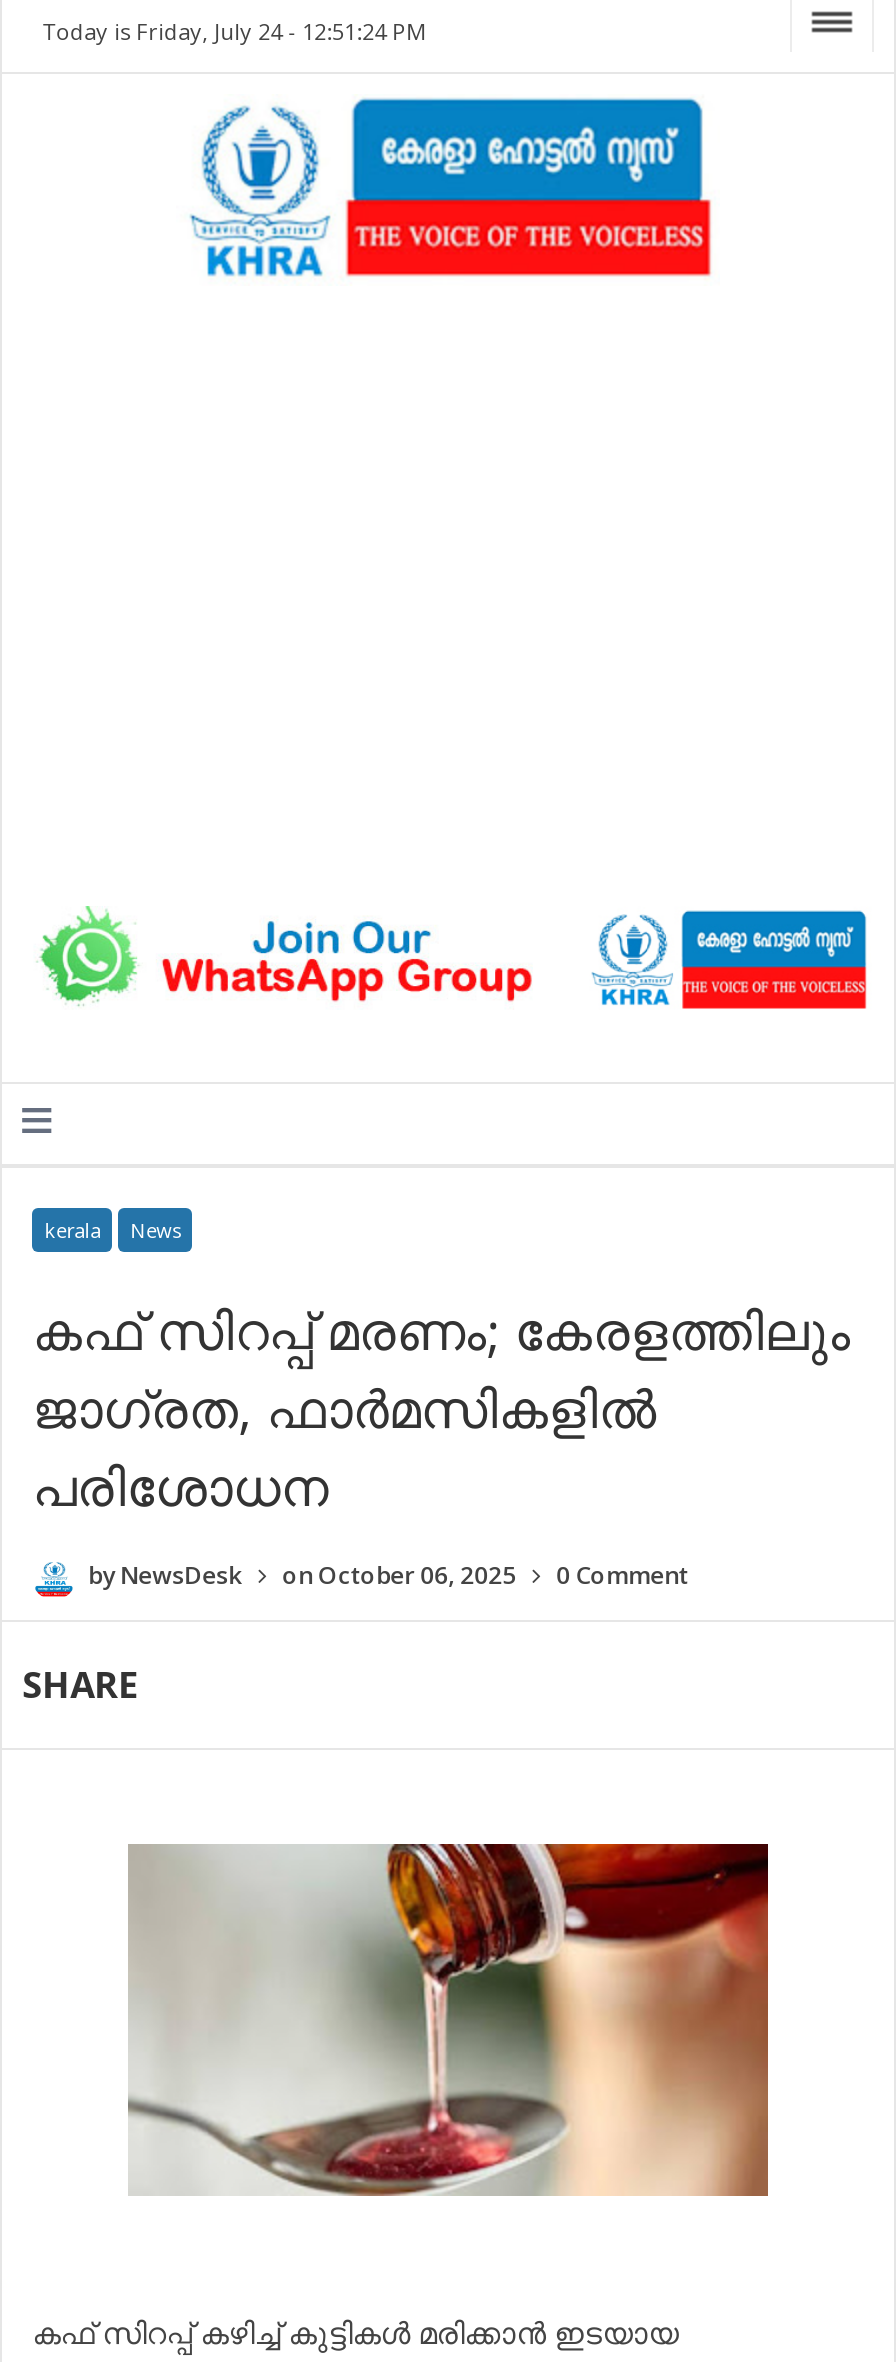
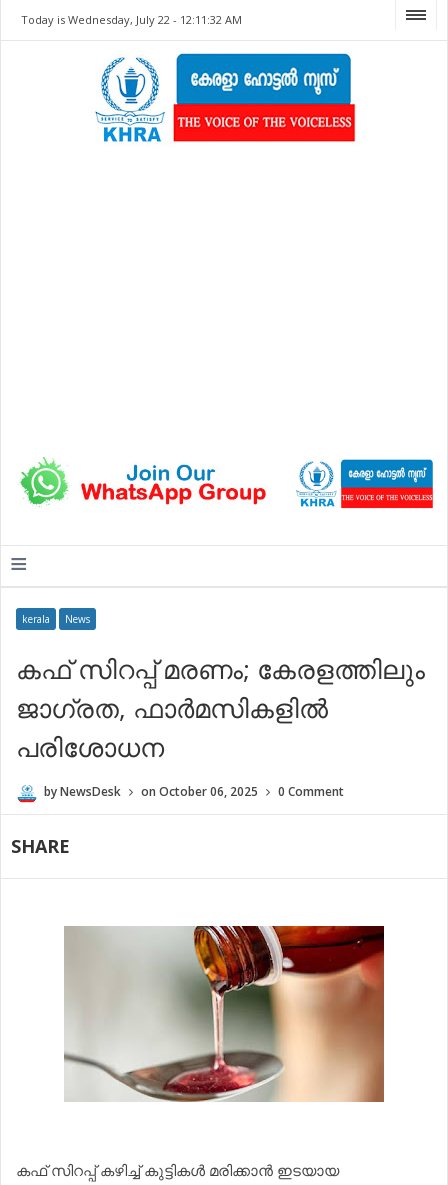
- Today is Friday, July 24 - 12:51:24 PM
+ Today is Wednesday, July 22 - 12:11:32 AM
